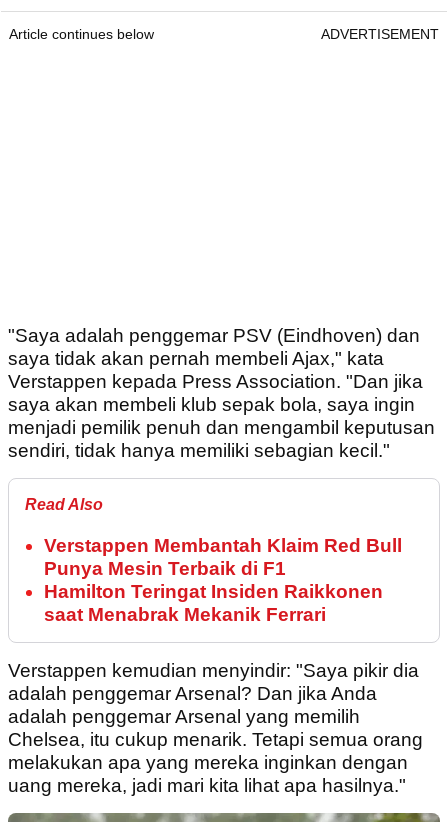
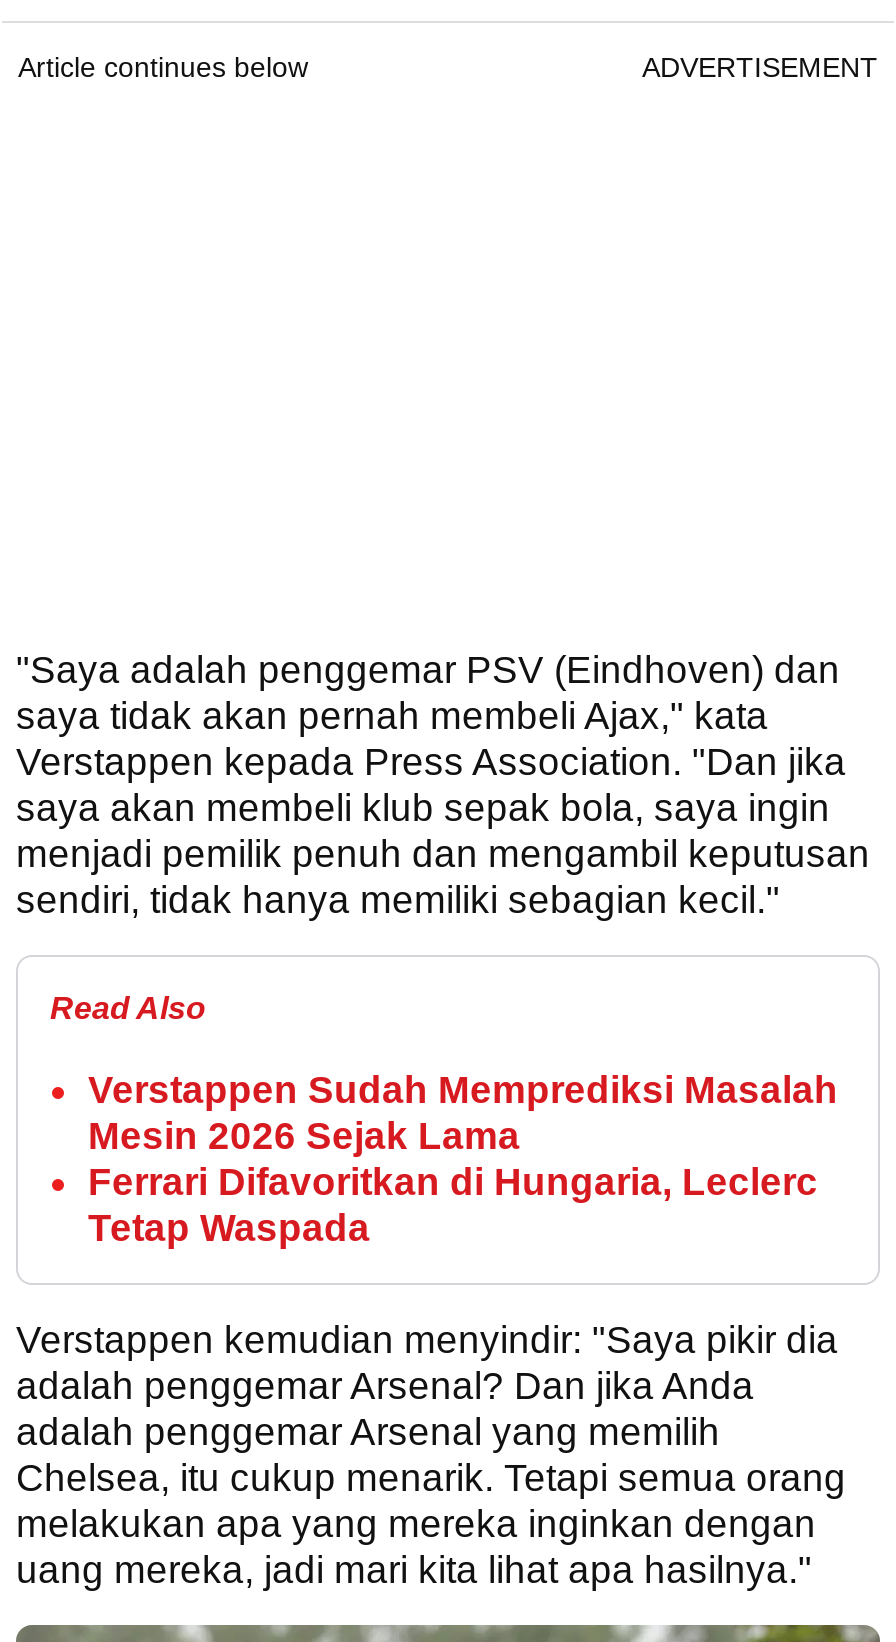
- Verstappen Membantah Klaim Red Bull
- Punya Mesin Terbaik di F1
- Hamilton Teringat Insiden Raikkonen
- saat Menabrak Mekanik Ferrari
+ Verstappen Sudah Memprediksi Masalah
+ Mesin 2026 Sejak Lama
+ Ferrari Difavoritkan di Hungaria, Leclerc
+ Tetap Waspada
